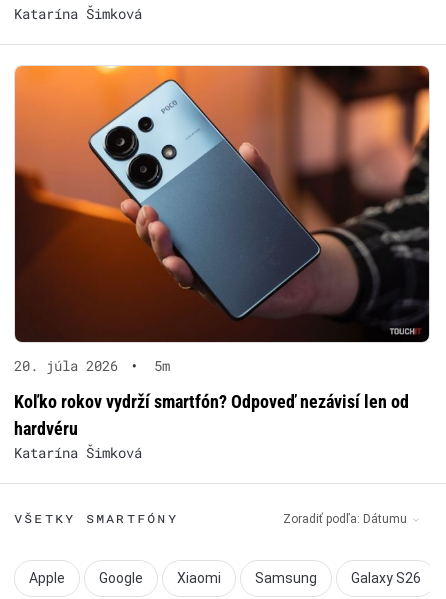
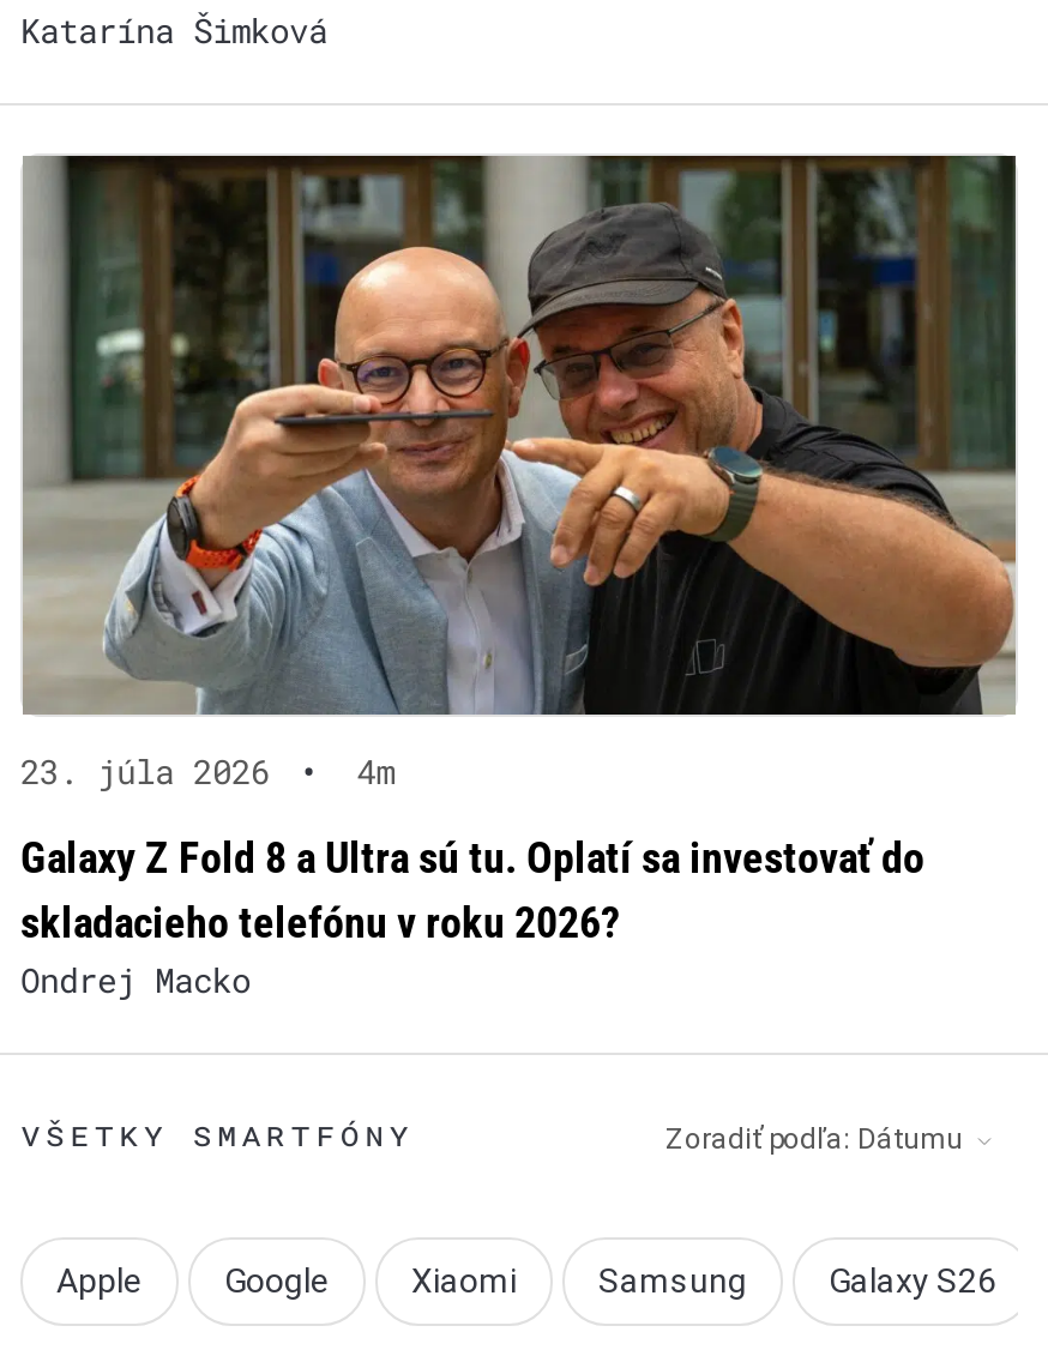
- [image]
- 20. júla 2026
+ [image]
+ 23. júla 2026

- 5m
+ 4m

- Koľko rokov vydrží smartfón? Odpoveď nezávisí len od
- hardvéru
- Katarína Šimková
+ Galaxy Z Fold 8 a Ultra sú tu. Oplatí sa investovať do
+ skladacieho telefónu v roku 2026?
+ Ondrej Macko
